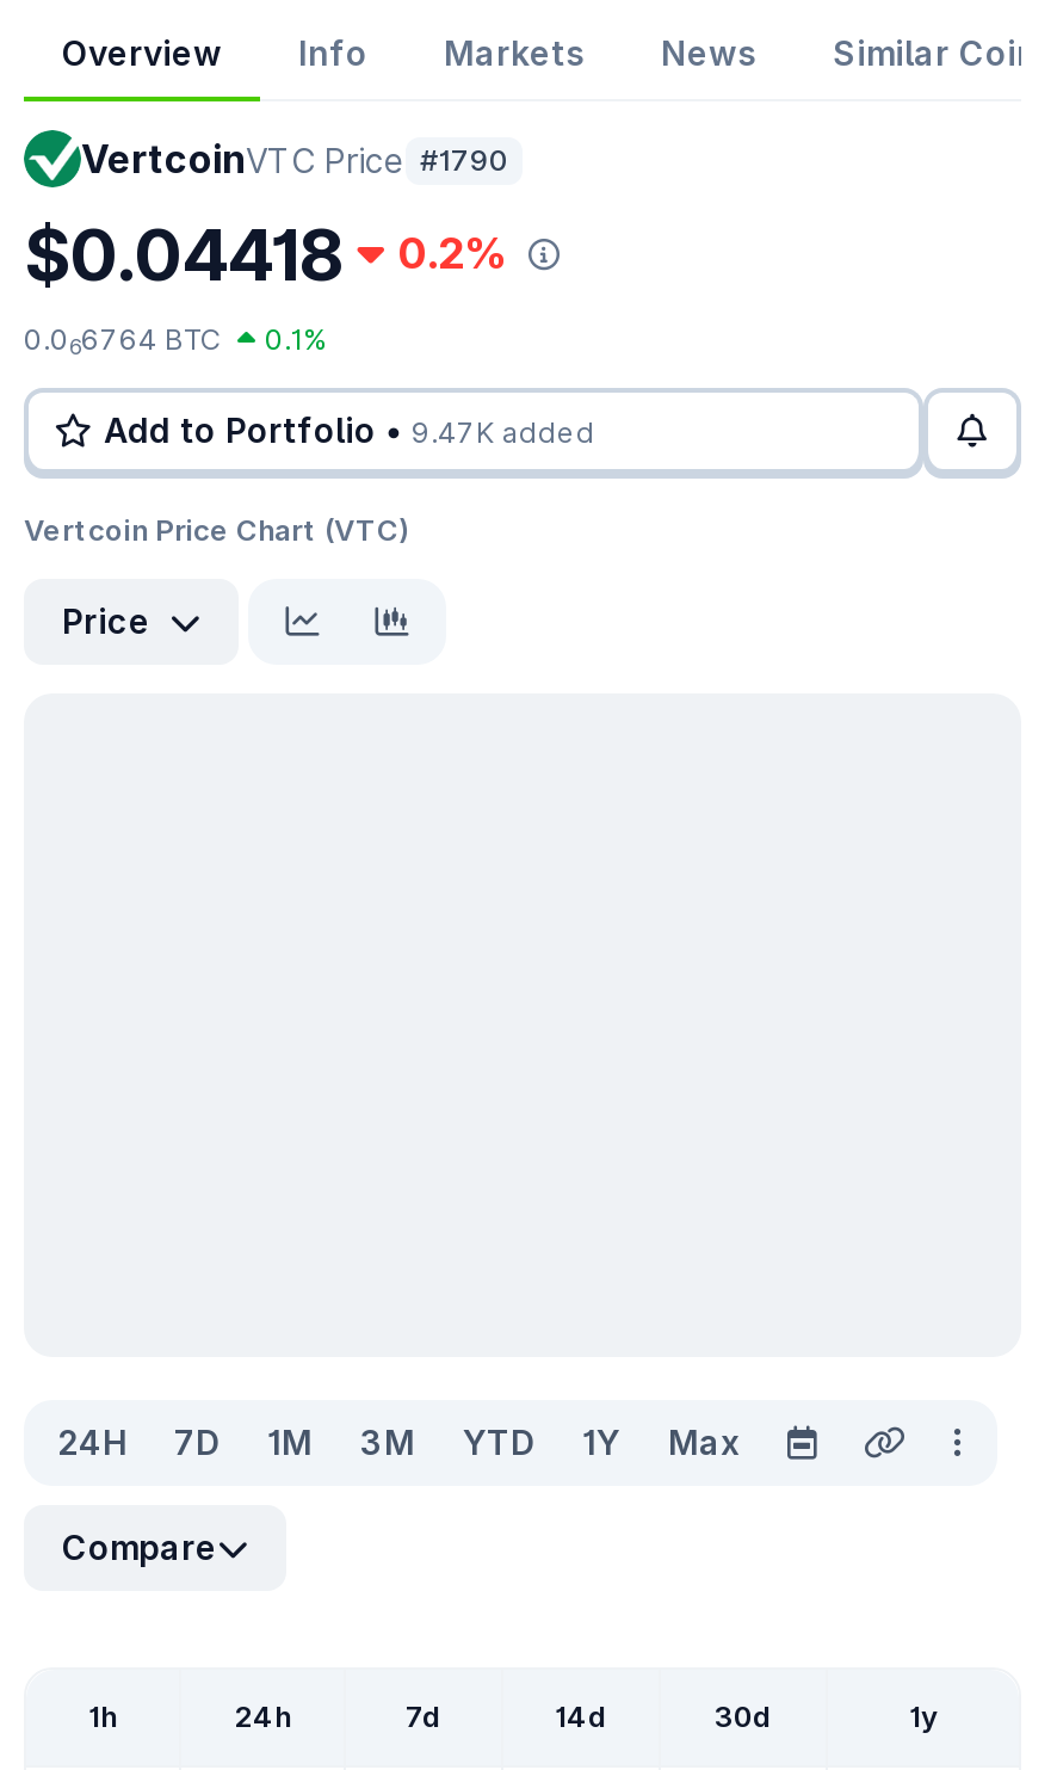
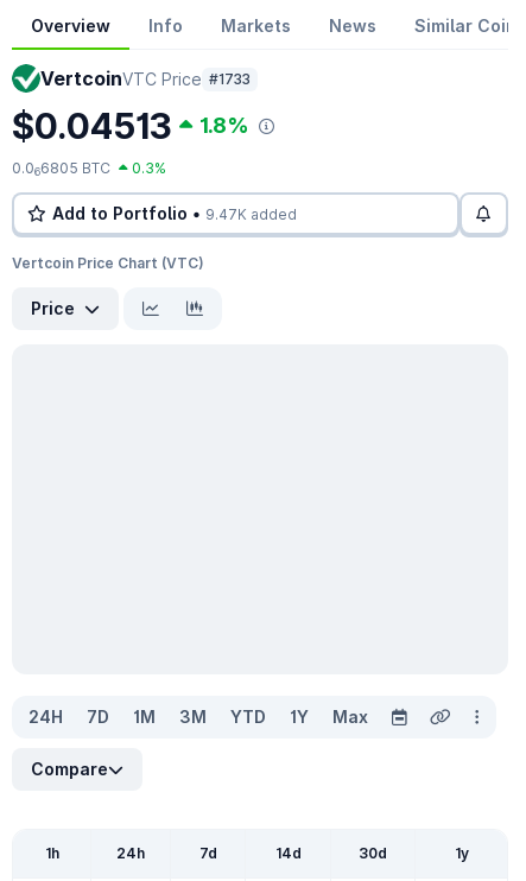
- VertcoinVTC Price #1790
+ VertcoinVTC Price #1733

- $0.04418
+ $0.04513

- 0.2%
+ 1.8%

- 0.066764 BTC
+ 0.066805 BTC

- 0.1%
+ 0.3%
